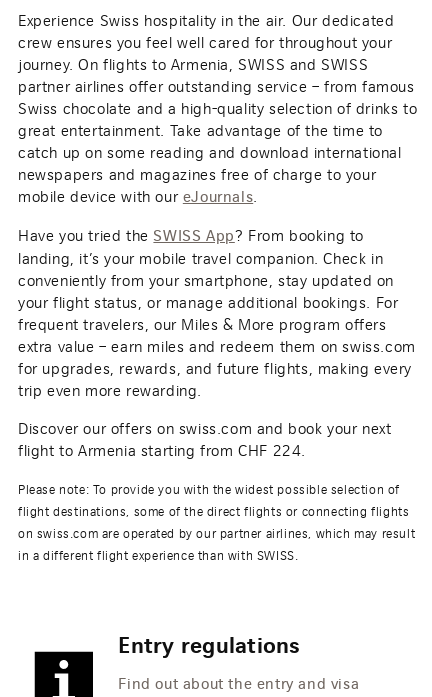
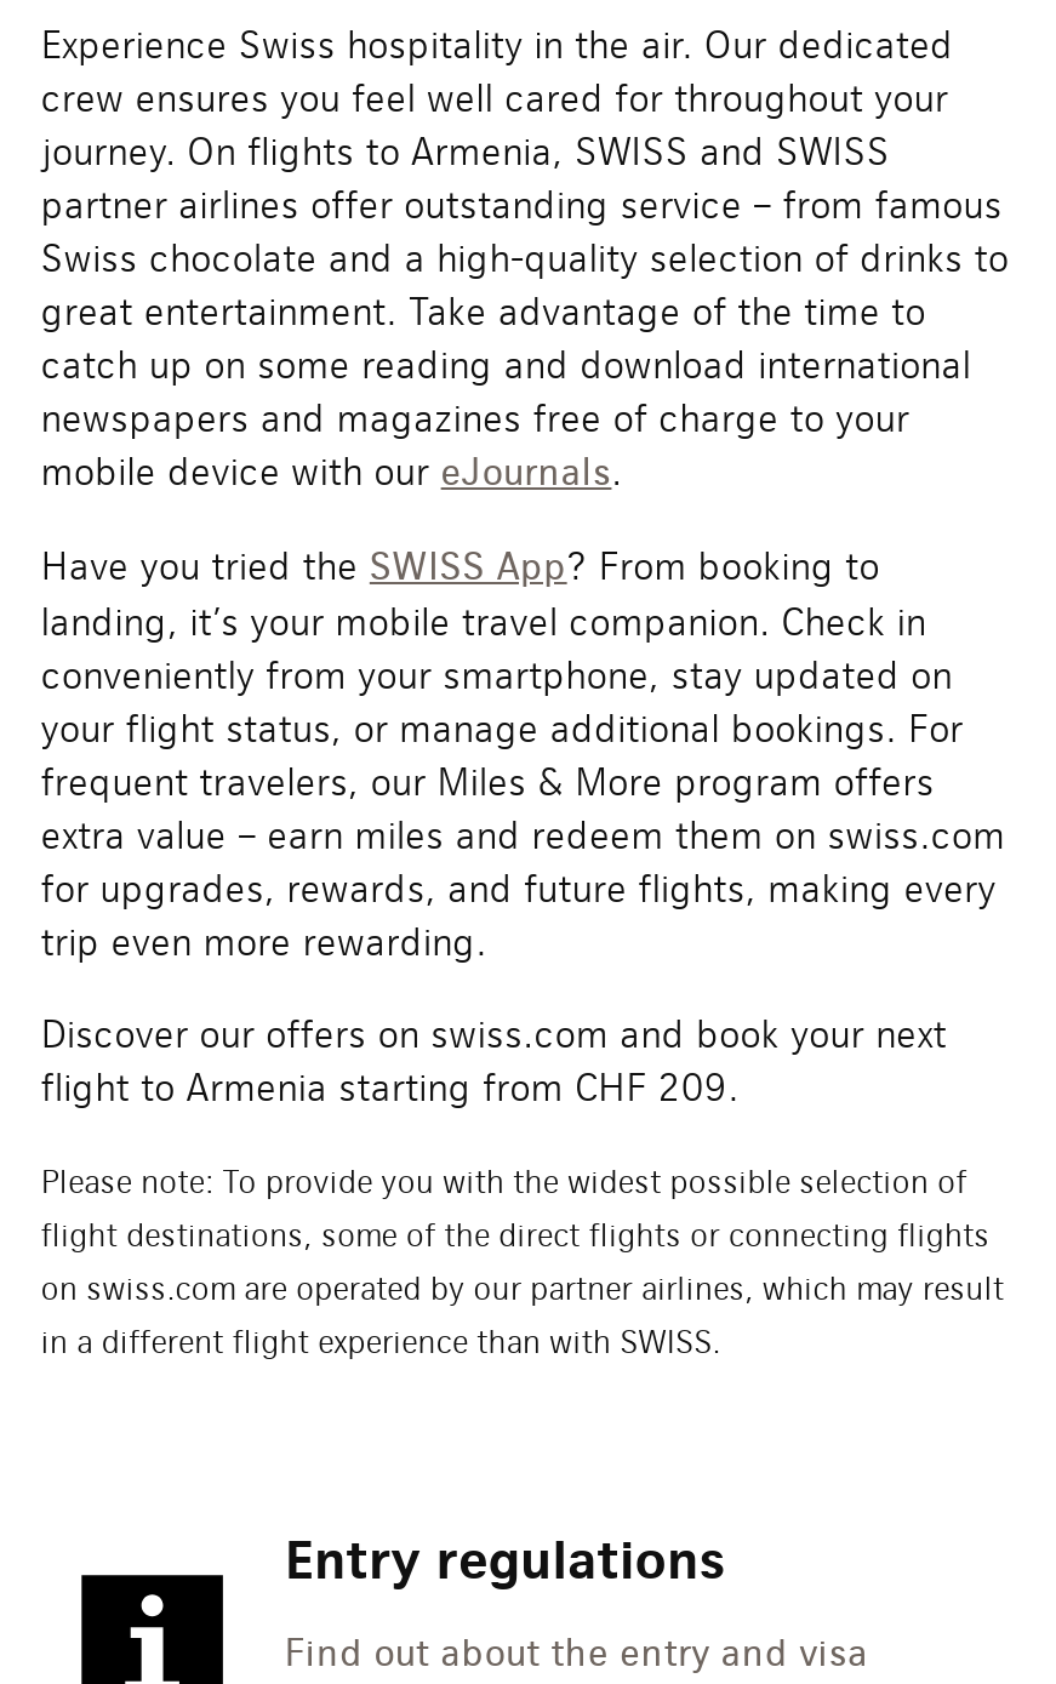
- flight to Armenia starting from CHF 224.
+ flight to Armenia starting from CHF 209.
